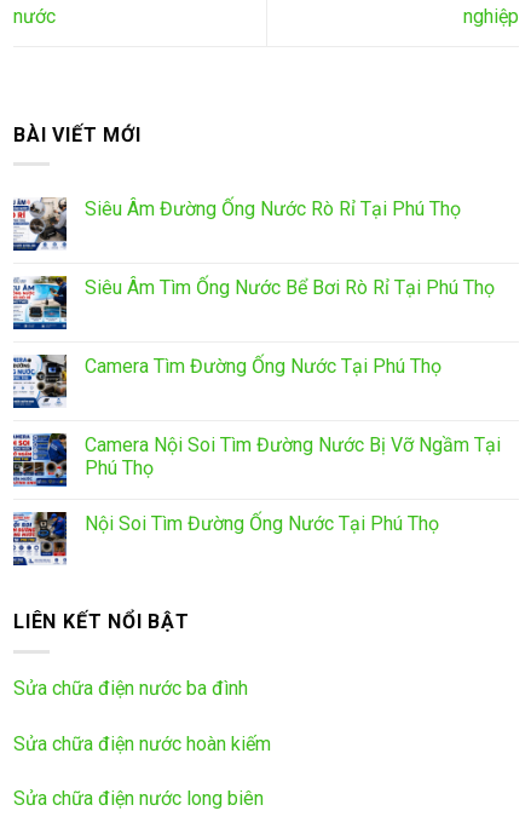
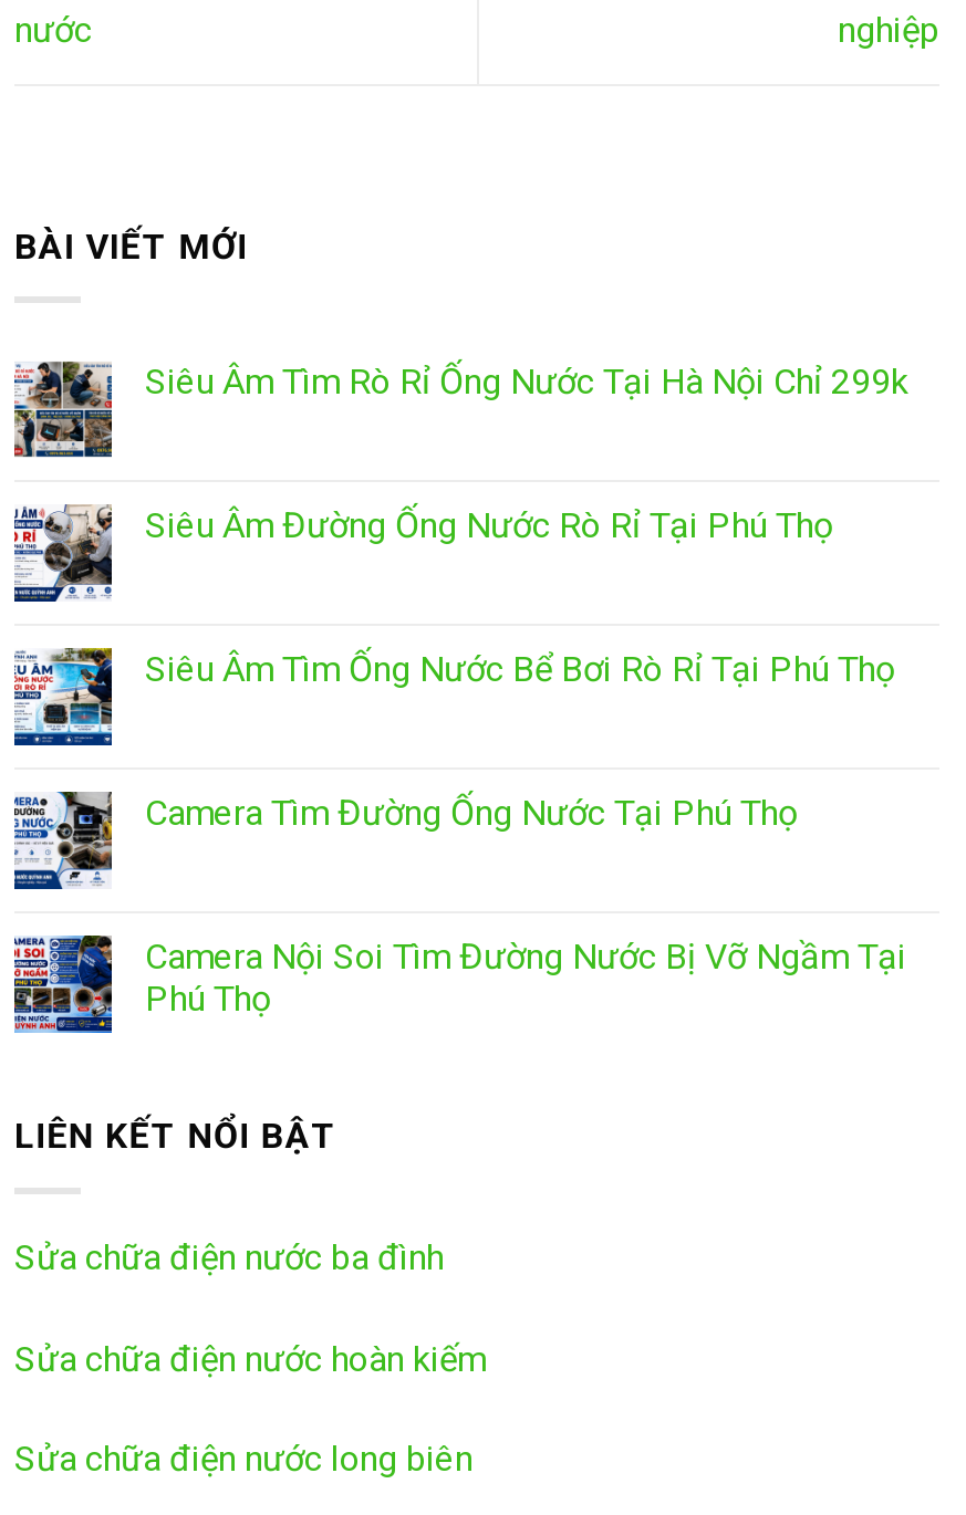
+ [image]
+ Siêu Âm Tìm Rò Rỉ Ống Nước Tại Hà Nội Chỉ 299k

moved down: [image] | Siêu Âm Đường Ống Nước Rò Rỉ Tại Phú Thọ | Siêu Âm Tìm Ống Nước Bể Bơi Rò Rỉ Tại Phú Thọ | Camera Tìm Đường Ống Nước Tại Phú Thọ | Camera Nội Soi Tìm Đường Nước Bị Vỡ Ngầm Tại | Phú Thọ

- [image]
- Nội Soi Tìm Đường Ống Nước Tại Phú Thọ
